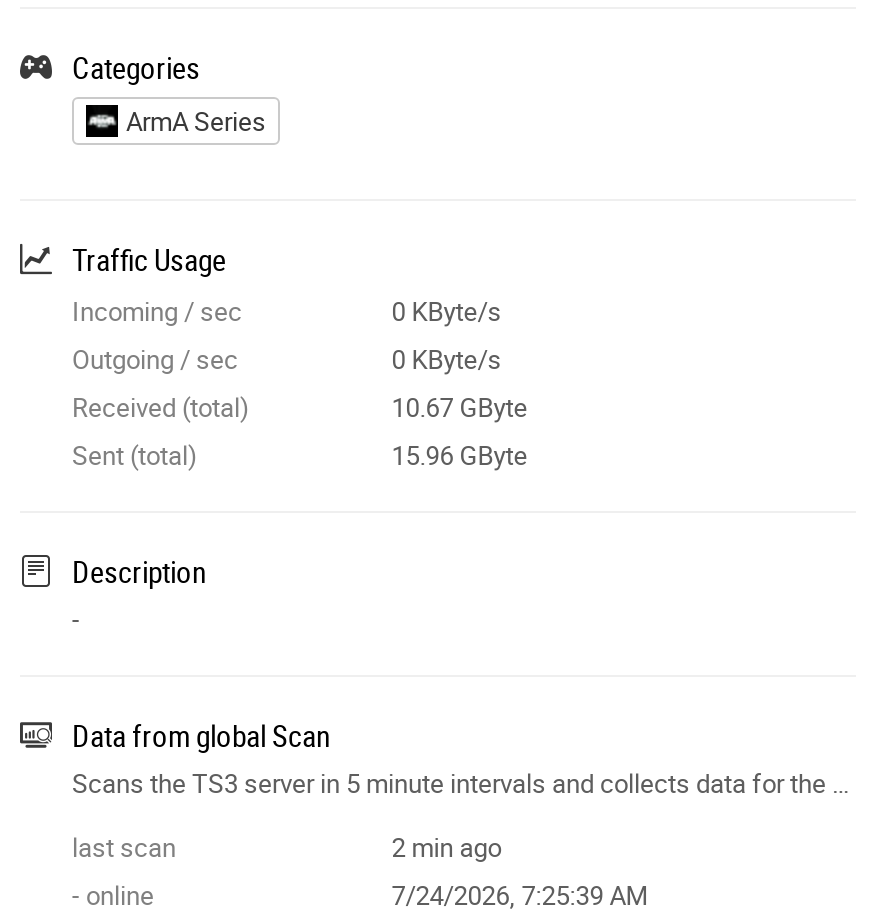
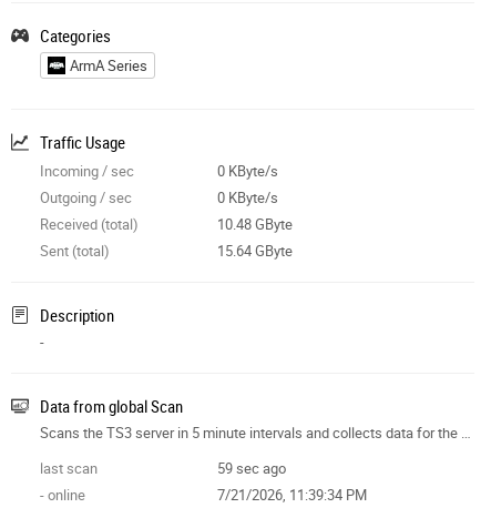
- 10.67 GByte
+ 10.48 GByte

- 15.96 GByte
+ 15.64 GByte

- 2 min ago
+ 59 sec ago

- 7/24/2026, 7:25:39 AM
+ 7/21/2026, 11:39:34 PM
